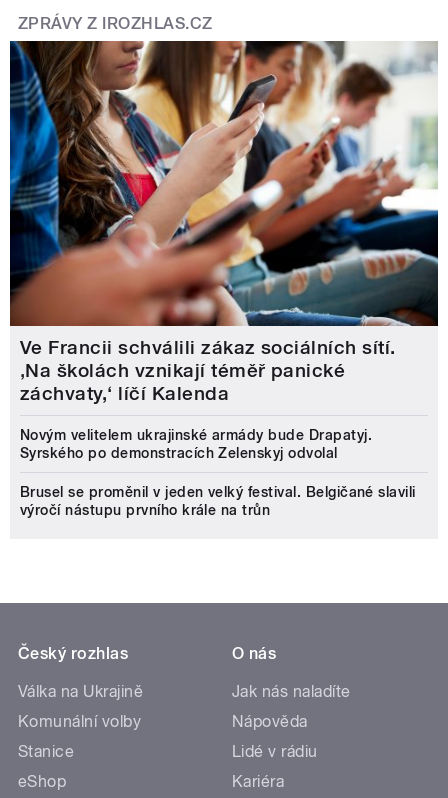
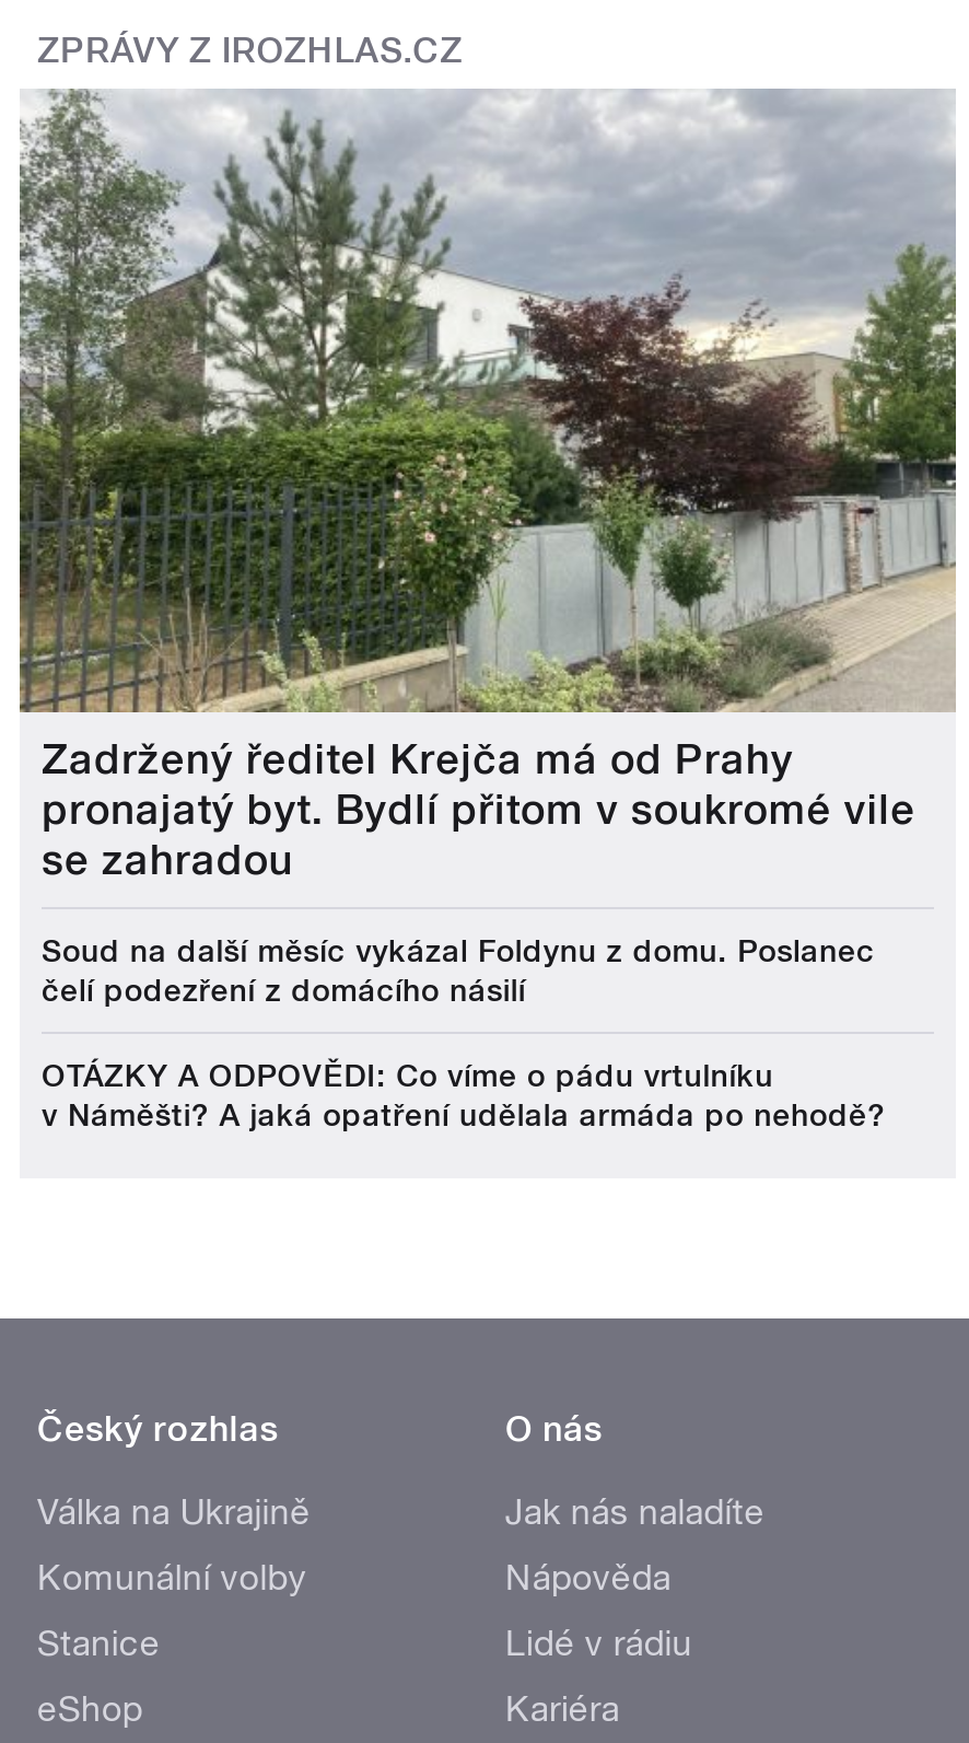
- [image]
- Ve Francii schválili zákaz sociálních sítí.
- ‚Na školách vznikají téměř panické
- záchvaty,‘ líčí Kalenda
+ [image]
+ Zadržený ředitel Krejča má od Prahy
+ pronajatý byt. Bydlí přitom v soukromé vile
+ se zahradou

- Novým velitelem ukrajinské armády bude Drapatyj.
- Syrského po demonstracích Zelenskyj odvolal
+ Soud na další měsíc vykázal Foldynu z domu. Poslanec
+ čelí podezření z domácího násilí

- Brusel se proměnil v jeden velký festival. Belgičané slavili
- výročí nástupu prvního krále na trůn
+ OTÁZKY A ODPOVĚDI: Co víme o pádu vrtulníku
+ v Náměšti? A jaká opatření udělala armáda po nehodě?
